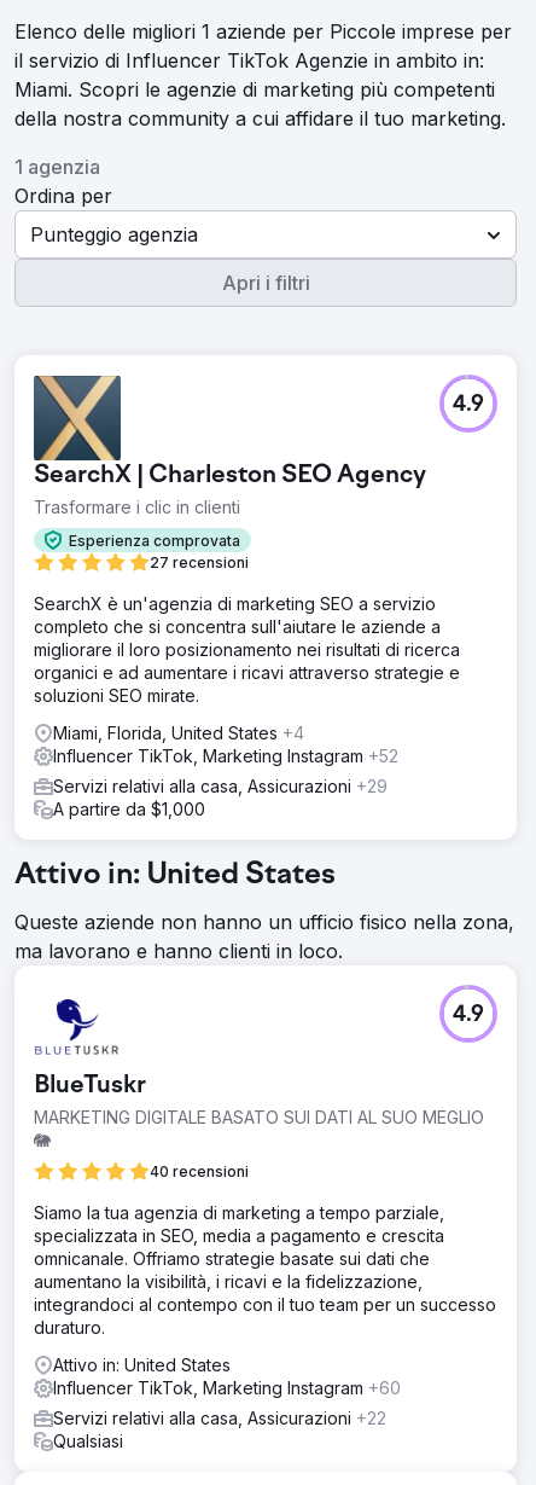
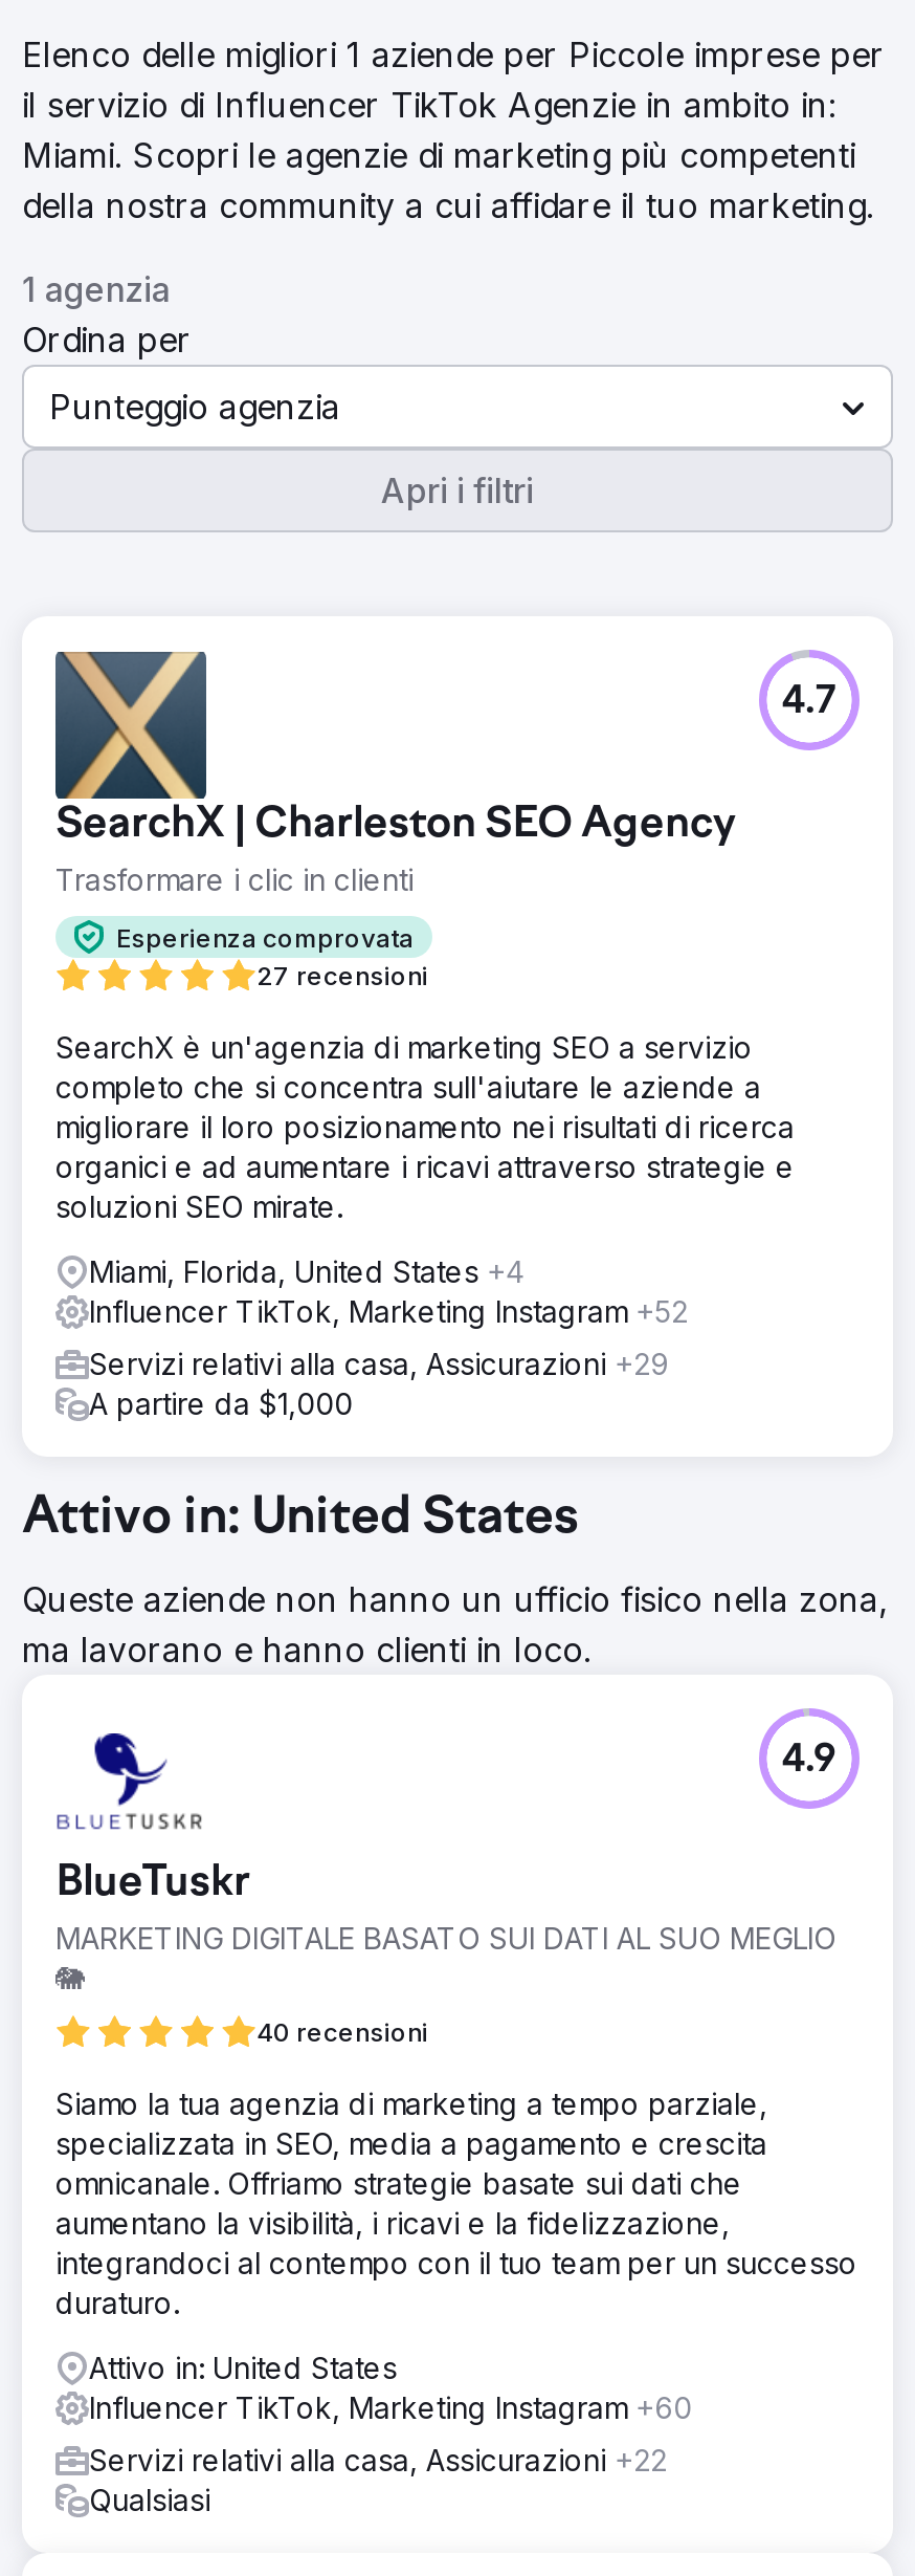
- 4.9
+ 4.7
